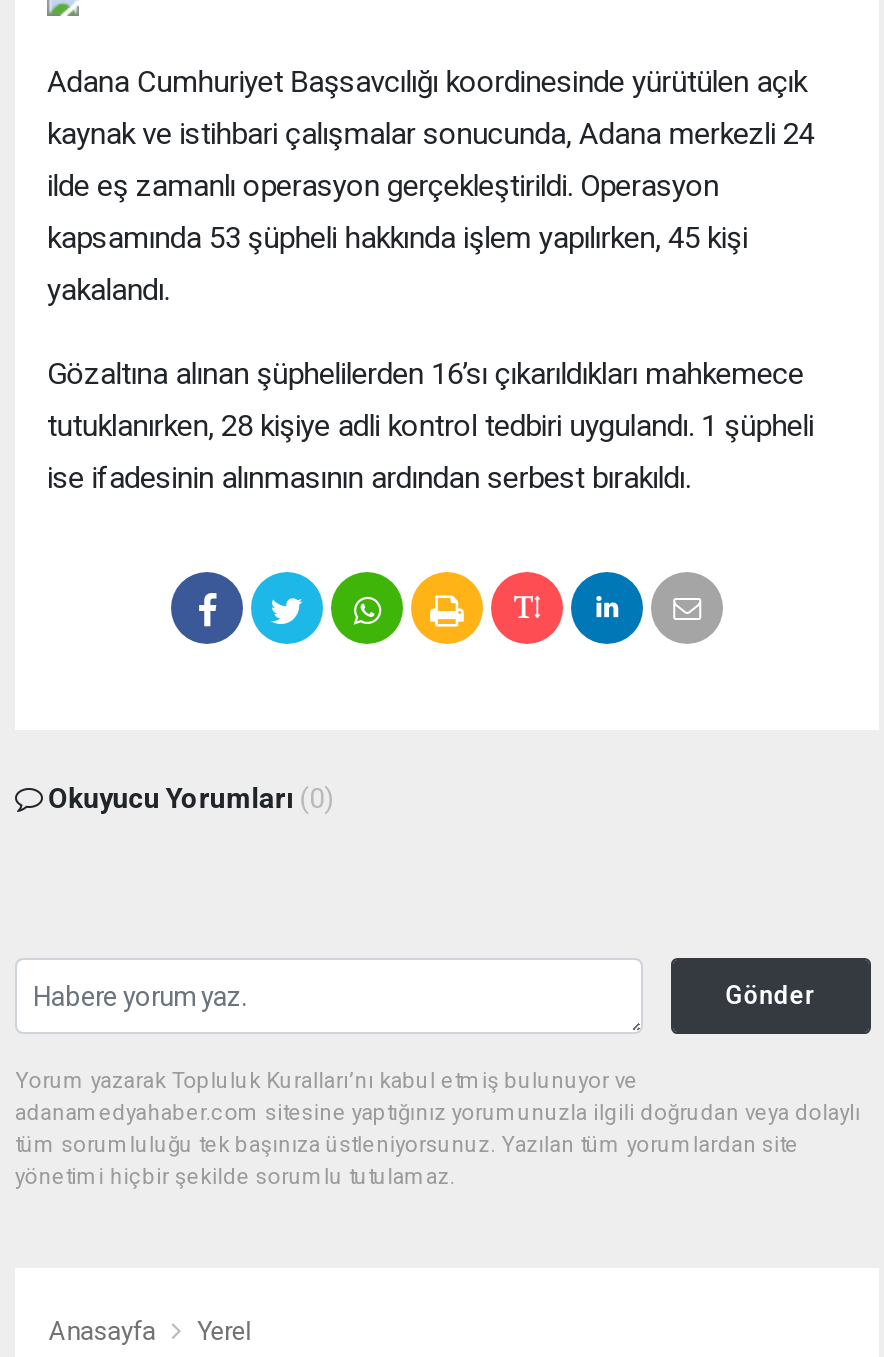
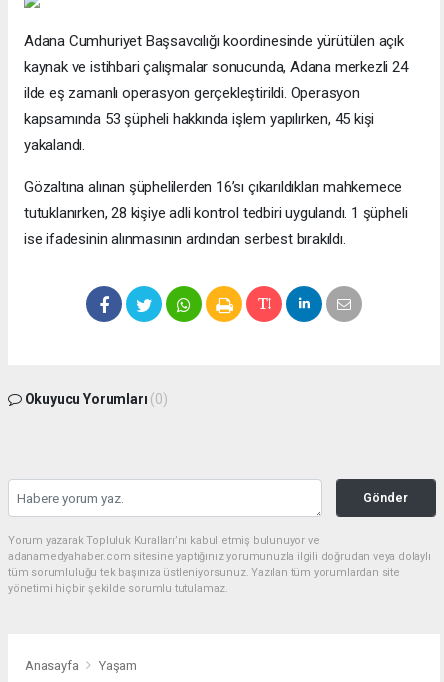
- Yerel
+ Yaşam
